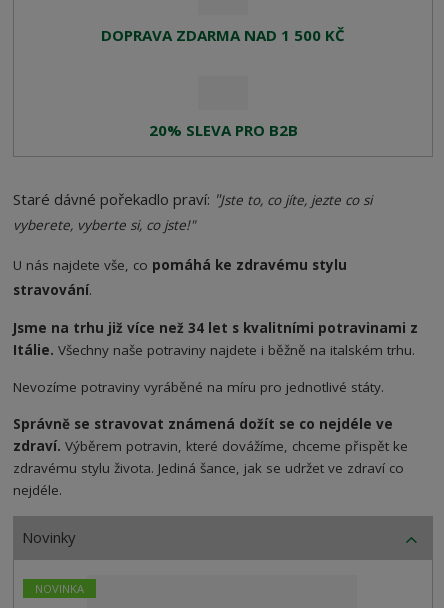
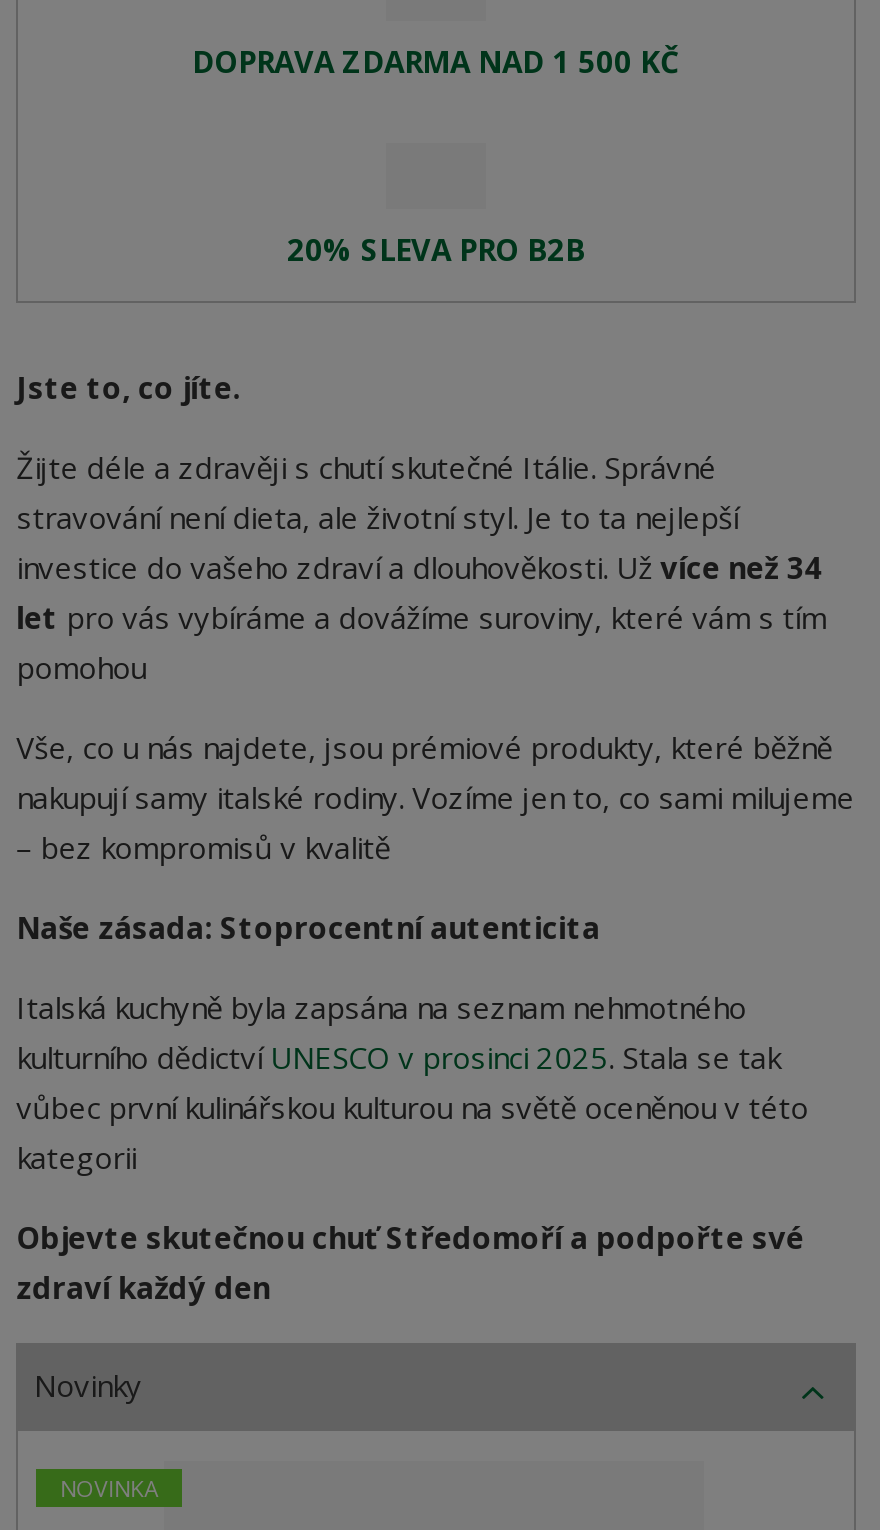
- Staré dávné pořekadlo praví: " Jste to, co jíte, jezte co si
- vyberete, vyberte si, co jste!"
- U nás najdete vše, co pomáhá ke zdravému stylu
- stravování.
- Jsme na trhu již více než 34 let s kvalitními potravinami z
- Itálie. Všechny naše potraviny najdete i běžně na italském trhu.
- Nevozíme potraviny vyráběné na míru pro jednotlivé státy.
- Správně se stravovat známená dožít se co nejdéle ve
- zdraví. Výběrem potravin, které dovážíme, chceme přispět ke
- zdravému stylu života. Jediná šance, jak se udržet ve zdraví co
- nejdéle.
+ Jste to, co jíte.
+ Žijte déle a zdravěji s chutí skutečné Itálie. Správné
+ stravování není dieta, ale životní styl. Je to ta nejlepší
+ investice do vašeho zdraví a dlouhověkosti. Už více než 34
+ let pro vás vybíráme a dovážíme suroviny, které vám s tím
+ pomohou
+ Vše, co u nás najdete, jsou prémiové produkty, které běžně
+ nakupují samy italské rodiny. Vozíme jen to, co sami milujeme
+ – bez kompromisů v kvalitě
+ Naše zásada: Stoprocentní autenticita
+ Italská kuchyně byla zapsána na seznam nehmotného
+ kulturního dědictví UNESCO v prosinci 2025. Stala se tak
+ vůbec první kulinářskou kulturou na světě oceněnou v této
+ kategorii
+ Objevte skutečnou chuť Středomoří a podpořte své
+ zdraví každý den
